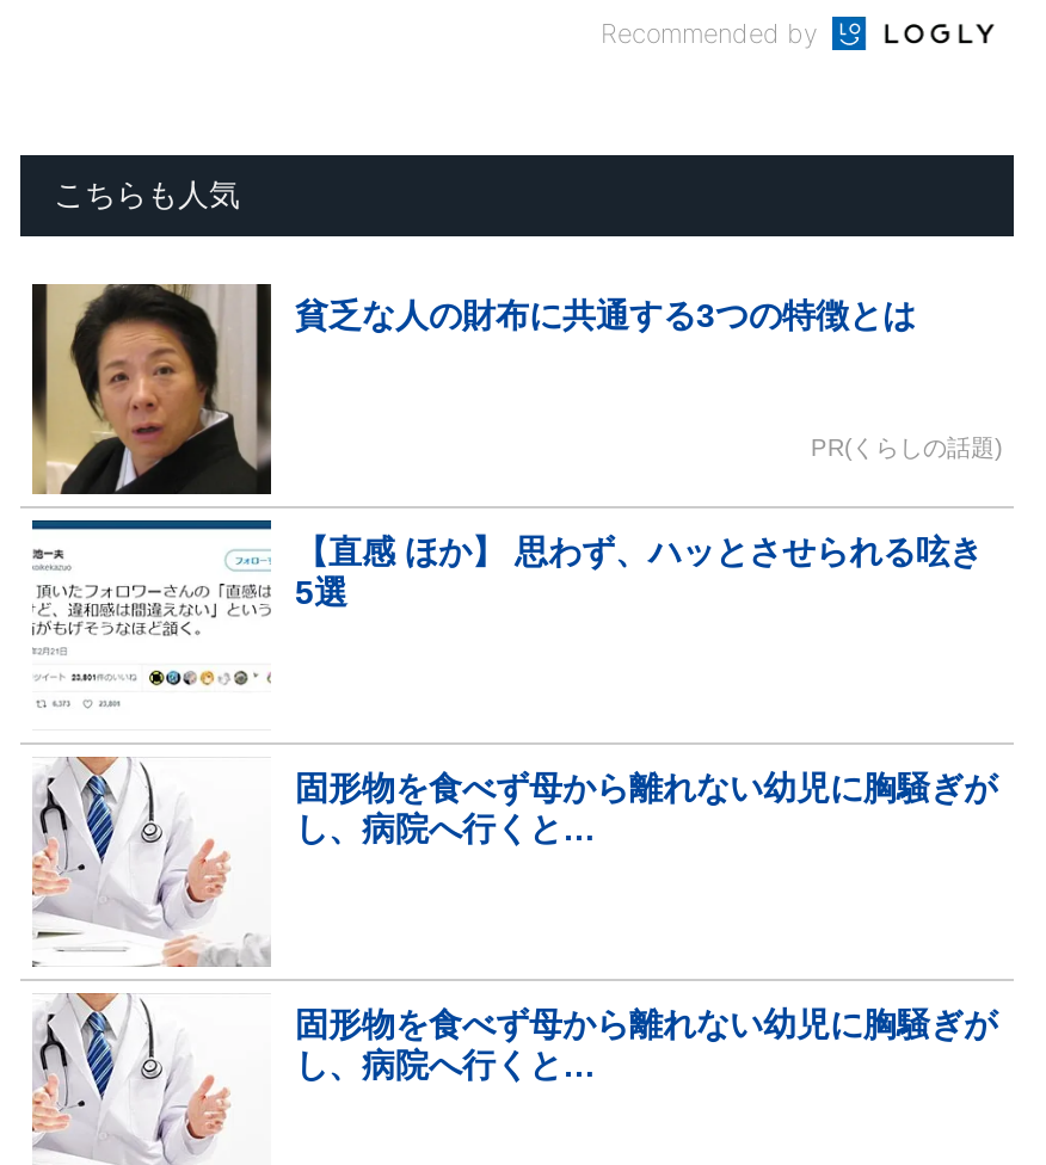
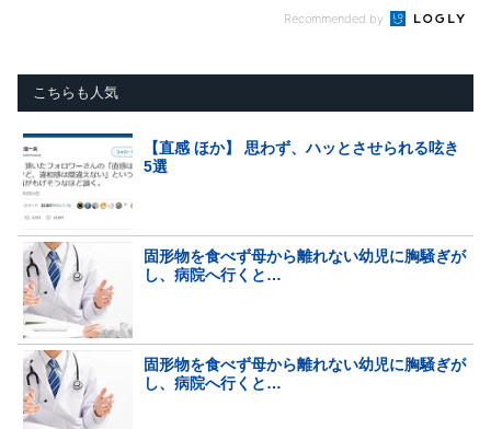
- [image]
- 貧乏な人の財布に共通する3つの特徴とは

- PR(くらしの話題)
